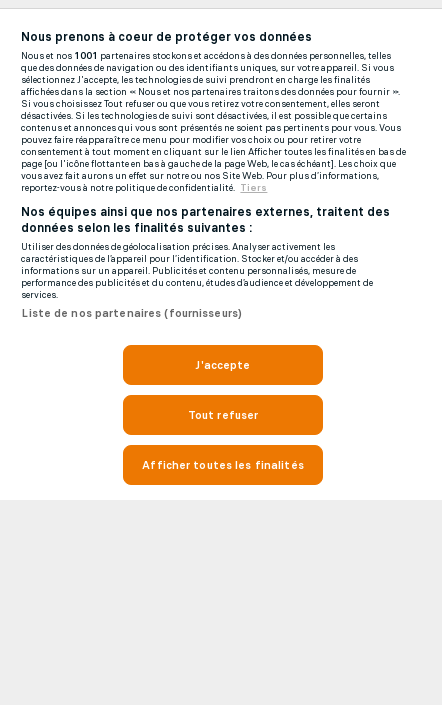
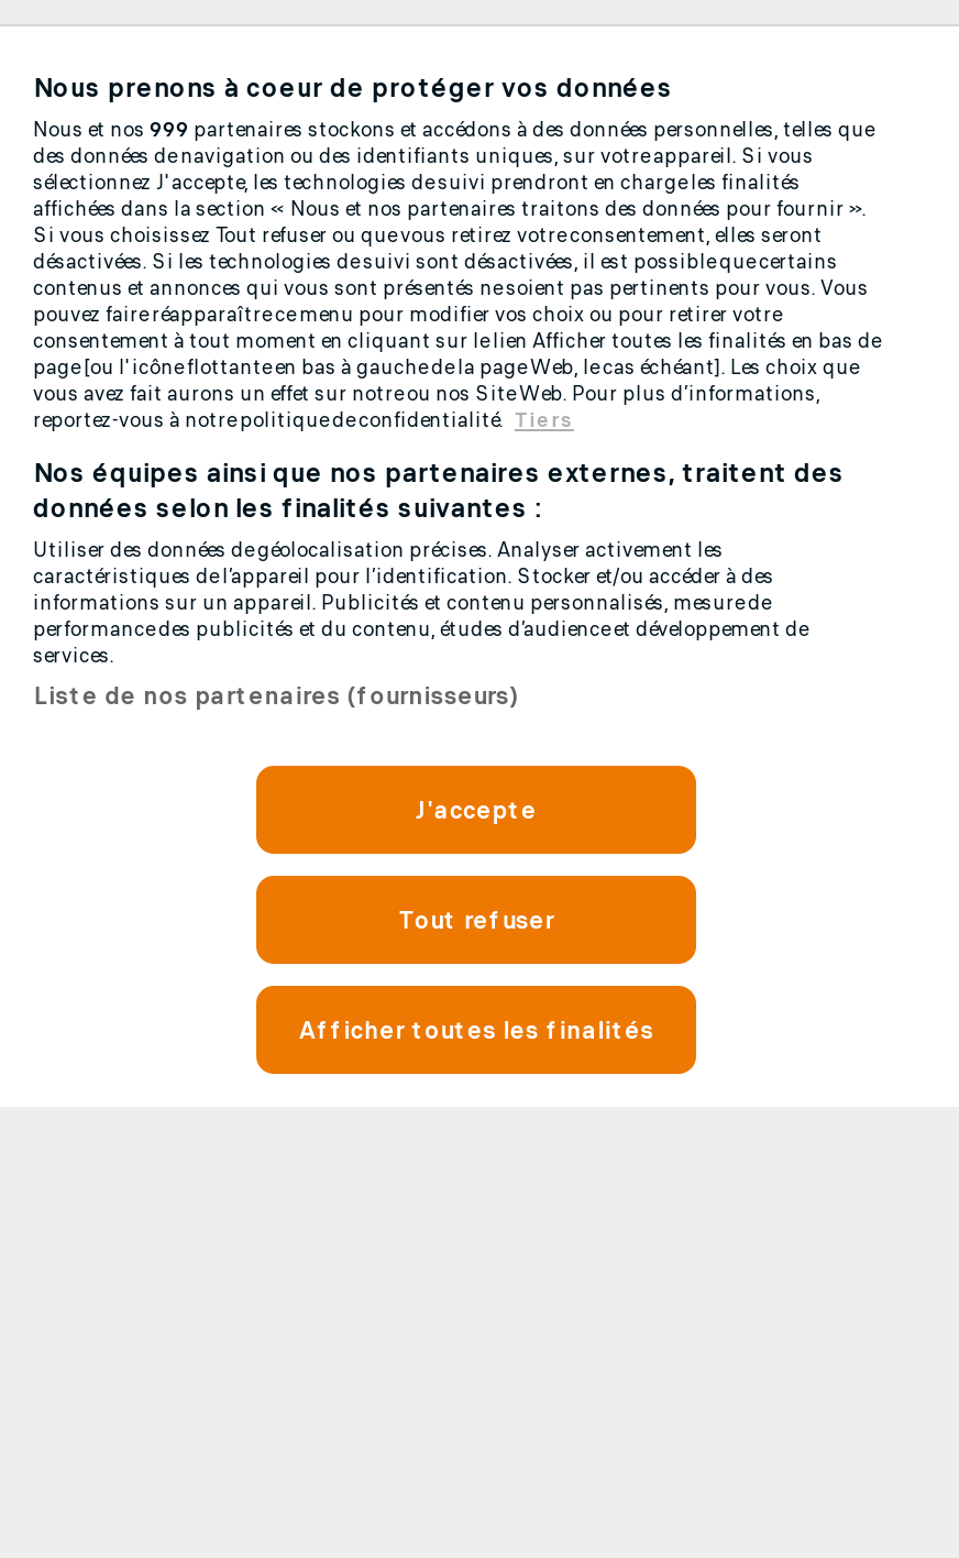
- Nous et nos 1001 partenaires stockons et accédons à des données personnelles, telles
- que des données de navigation ou des identifiants uniques, sur votre appareil. Si vous
+ Nous et nos 999 partenaires stockons et accédons à des données personnelles, telles que
+ des données de navigation ou des identifiants uniques, sur votre appareil. Si vous
